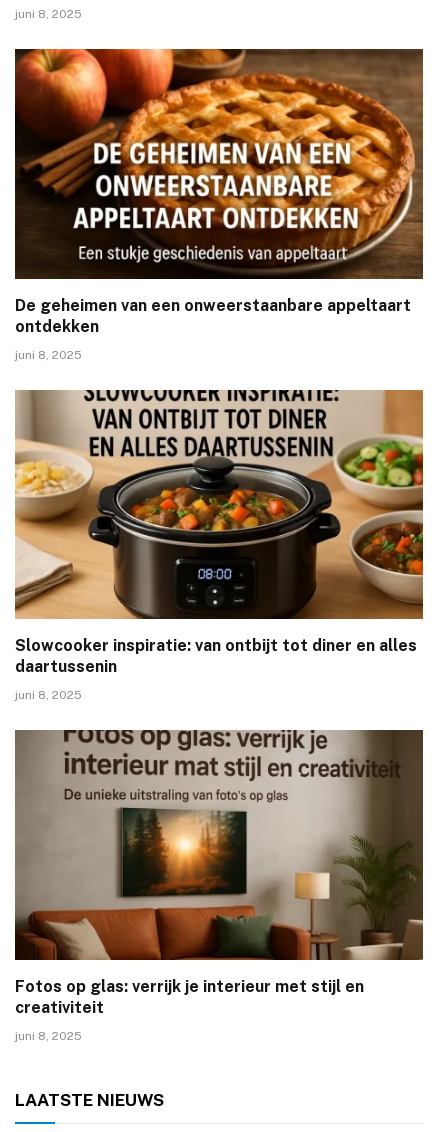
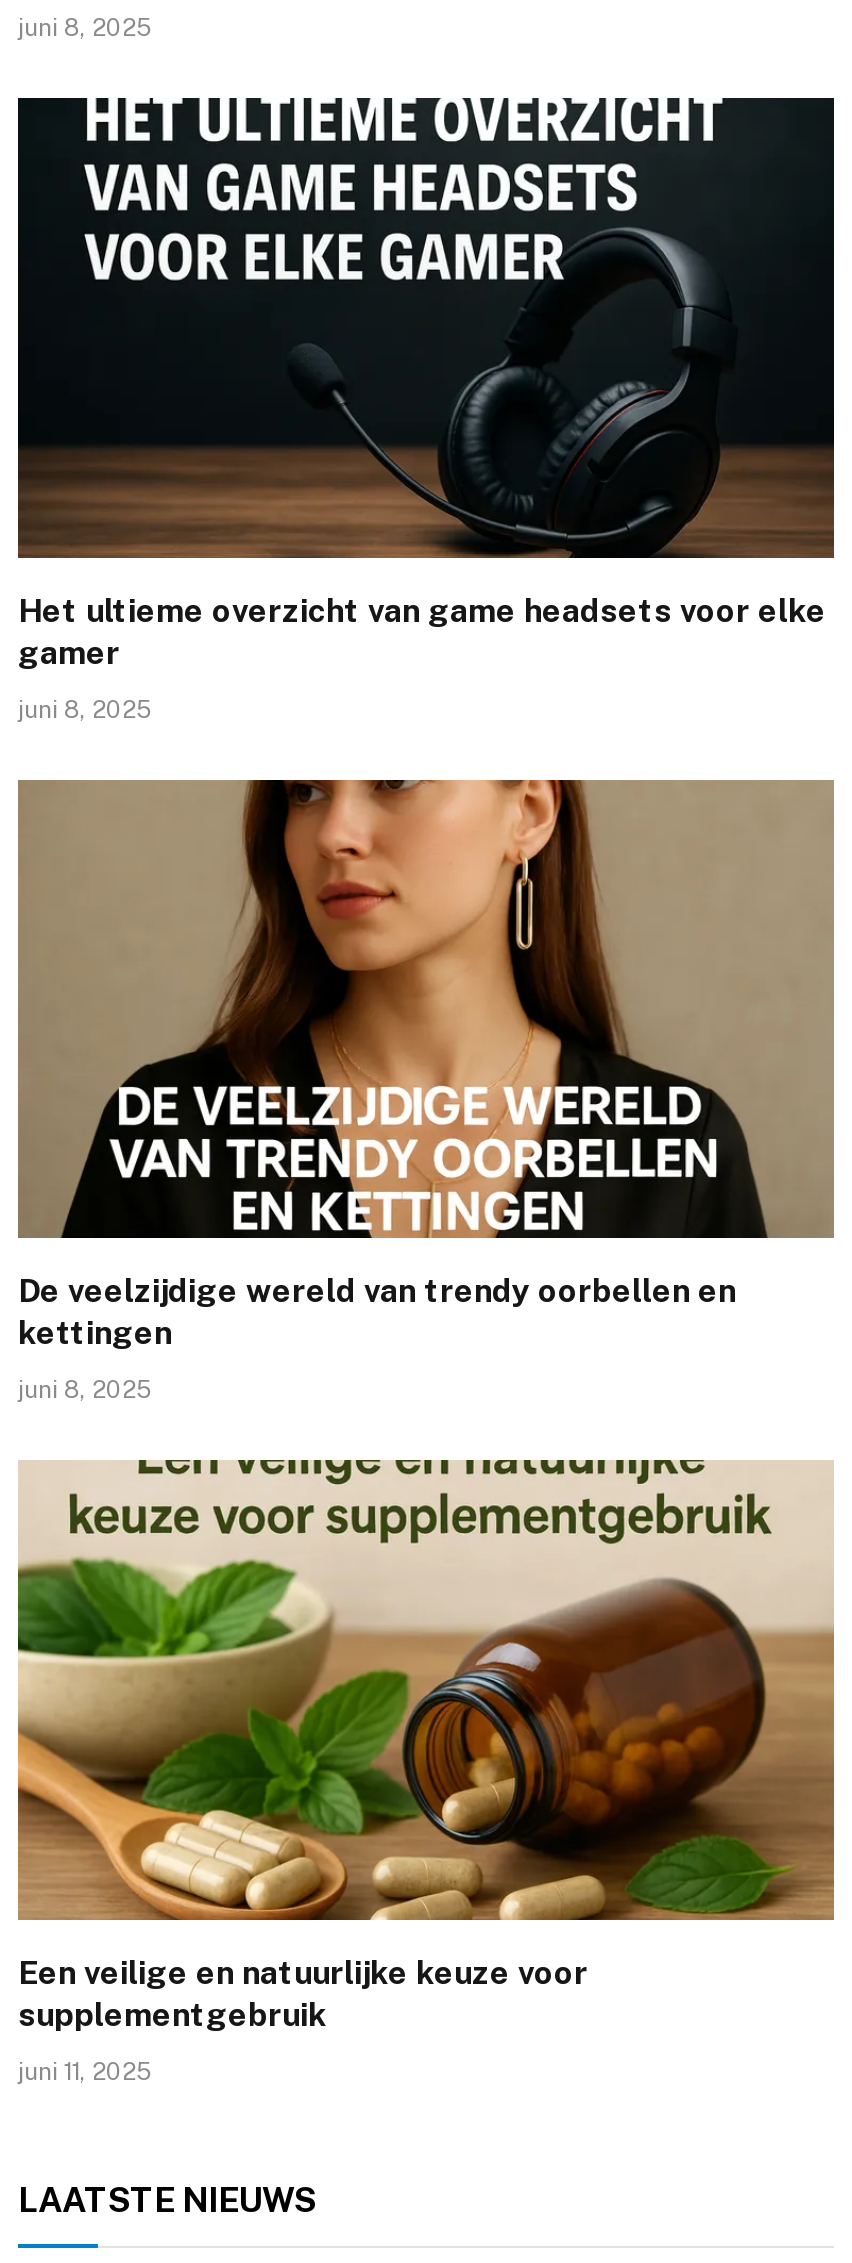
- [image]
- De geheimen van een onweerstaanbare appeltaart
- ontdekken
+ [image]
+ Het ultieme overzicht van game headsets voor elke
+ gamer

- [image]
- Slowcooker inspiratie: van ontbijt tot diner en alles
- daartussenin
+ [image]
+ De veelzijdige wereld van trendy oorbellen en
+ kettingen

- [image]
- Fotos op glas: verrijk je interieur met stijl en
- creativiteit
+ [image]
+ Een veilige en natuurlijke keuze voor
+ supplementgebruik

- juni 8, 2025
+ juni 11, 2025
